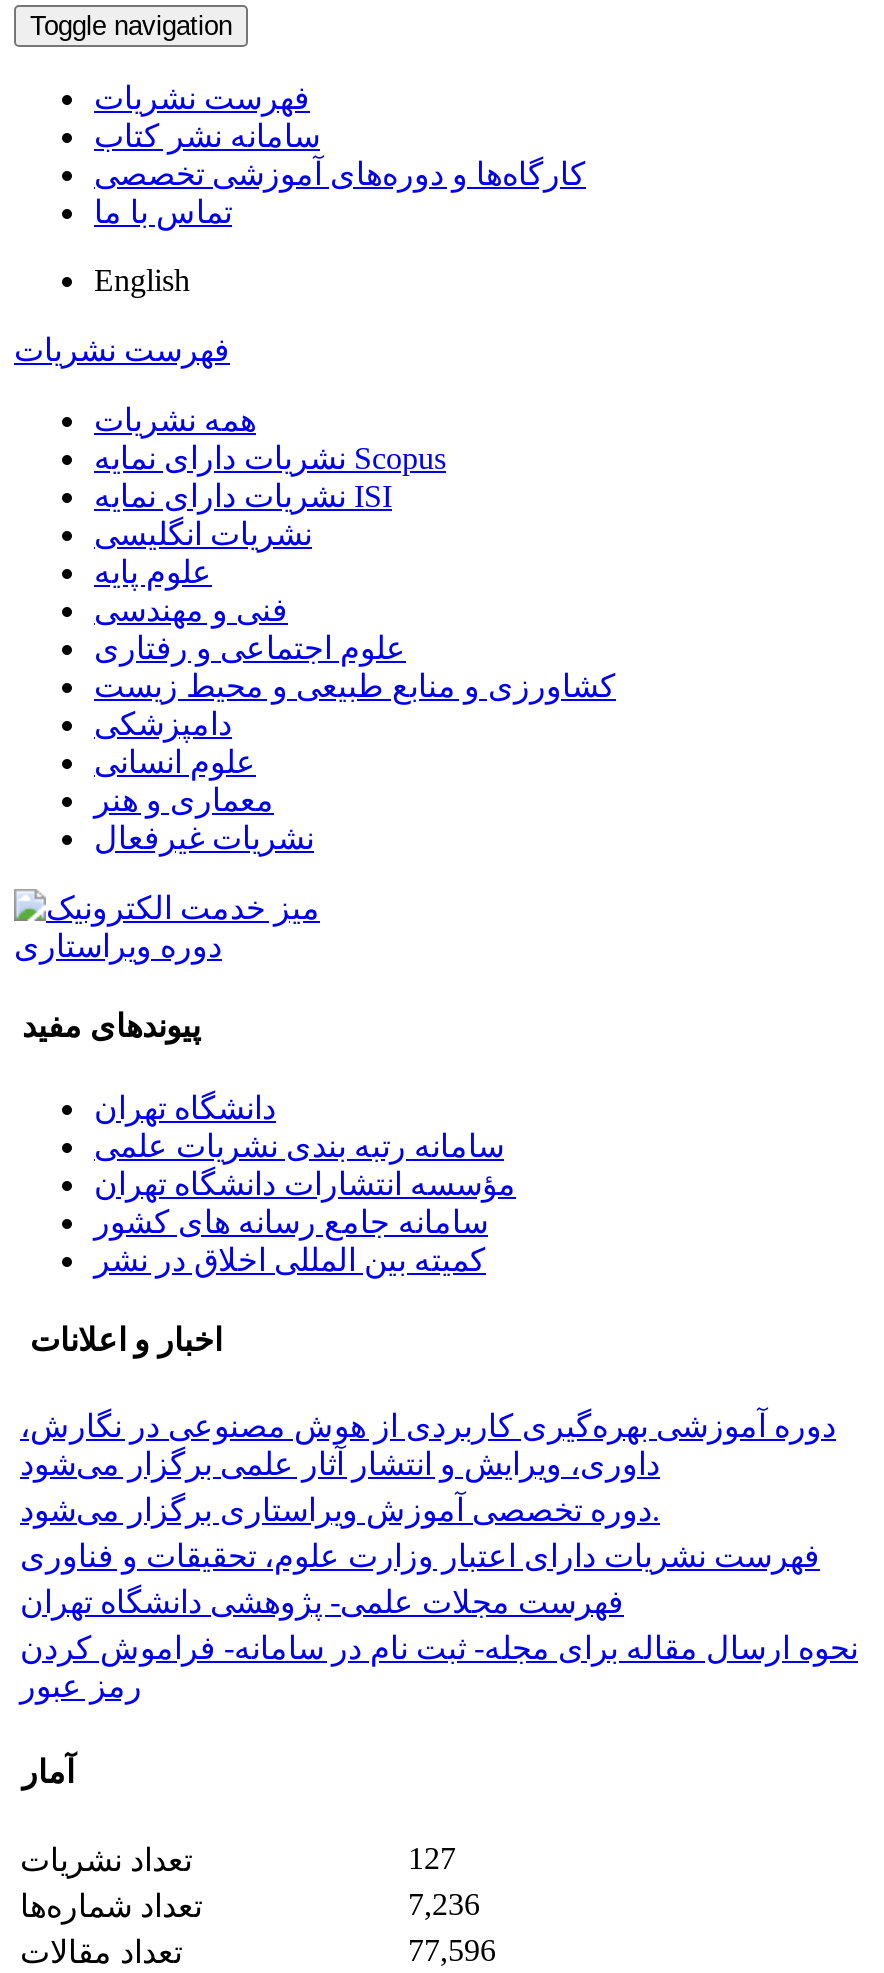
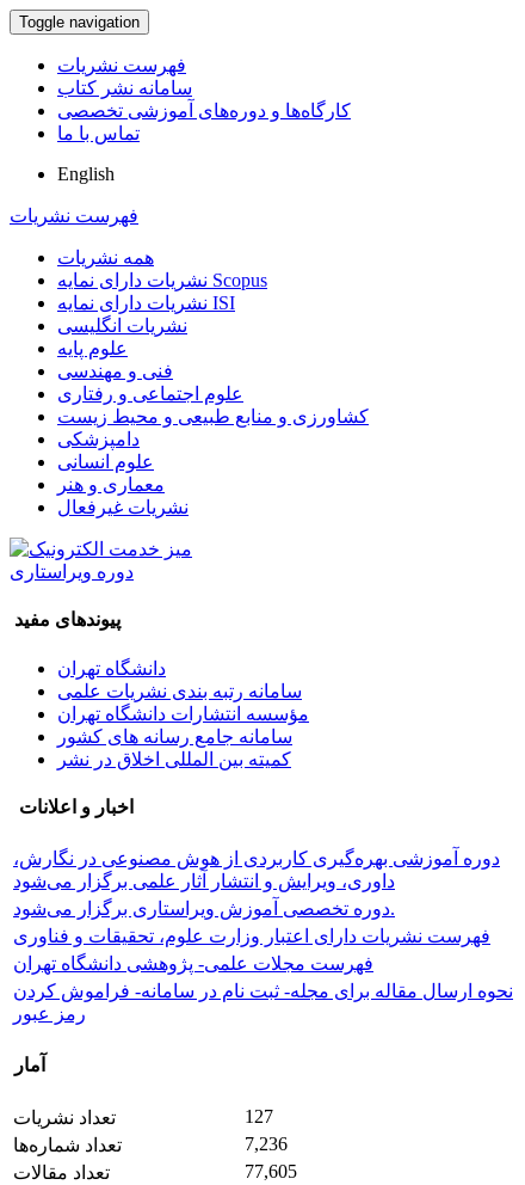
- 77,596
+ 77,605
